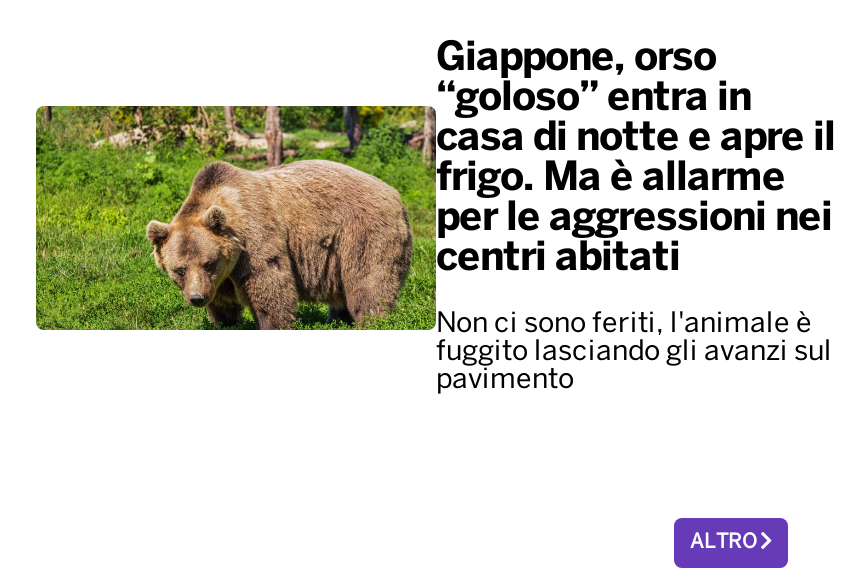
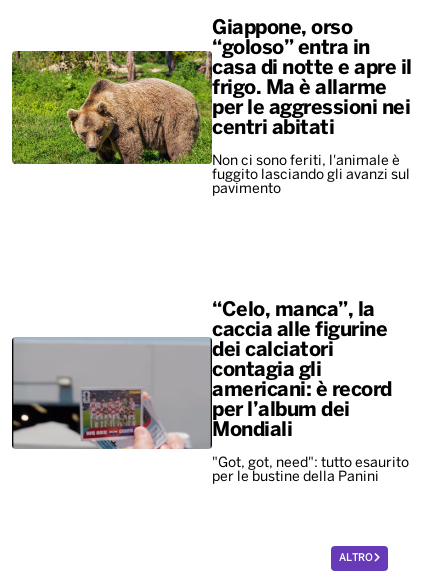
+ [image]
+ “Celo, manca”, la
+ caccia alle figurine
+ dei calciatori
+ contagia gli
+ americani: è record
+ per l’album dei
+ Mondiali
+ "Got, got, need": tutto esaurito
+ per le bustine della Panini
